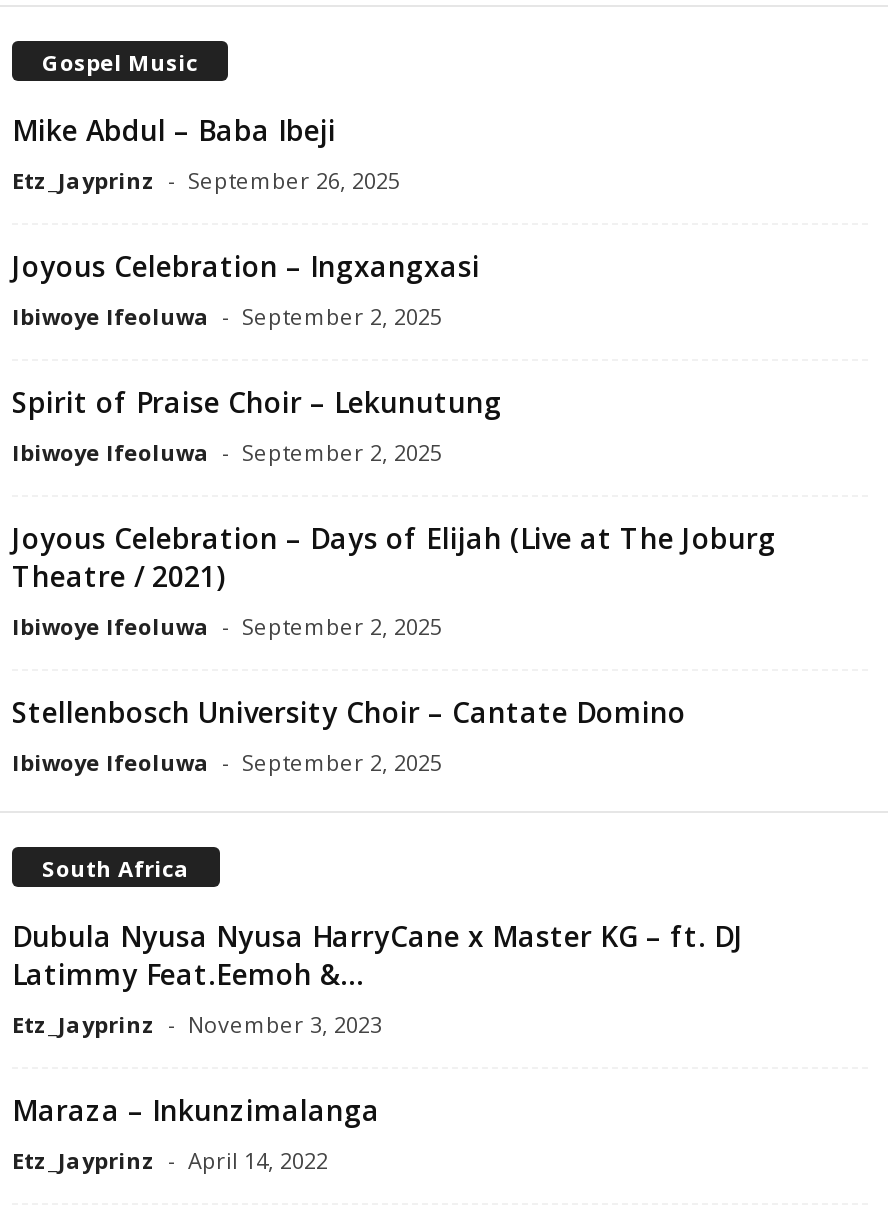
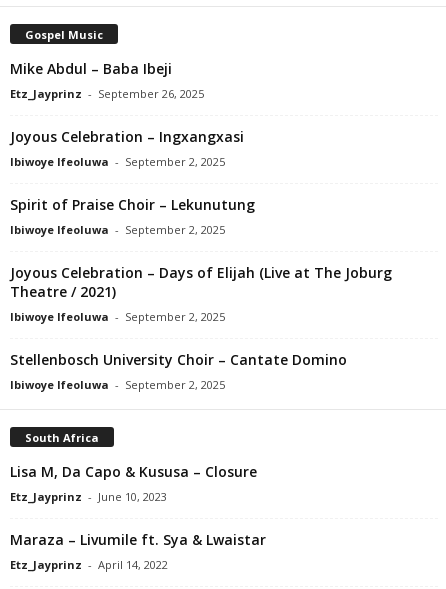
- Dubula Nyusa Nyusa HarryCane x Master KG – ft. DJ
- Latimmy Feat.Eemoh &...
- Etz_Jayprinz - November 3, 2023
+ Lisa M, Da Capo & Kususa – Closure
+ Etz_Jayprinz - June 10, 2023

- Maraza – Inkunzimalanga
+ Maraza – Livumile ft. Sya & Lwaistar
